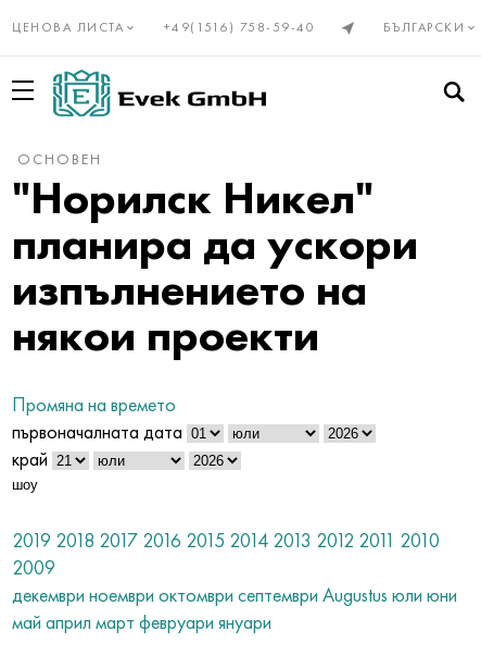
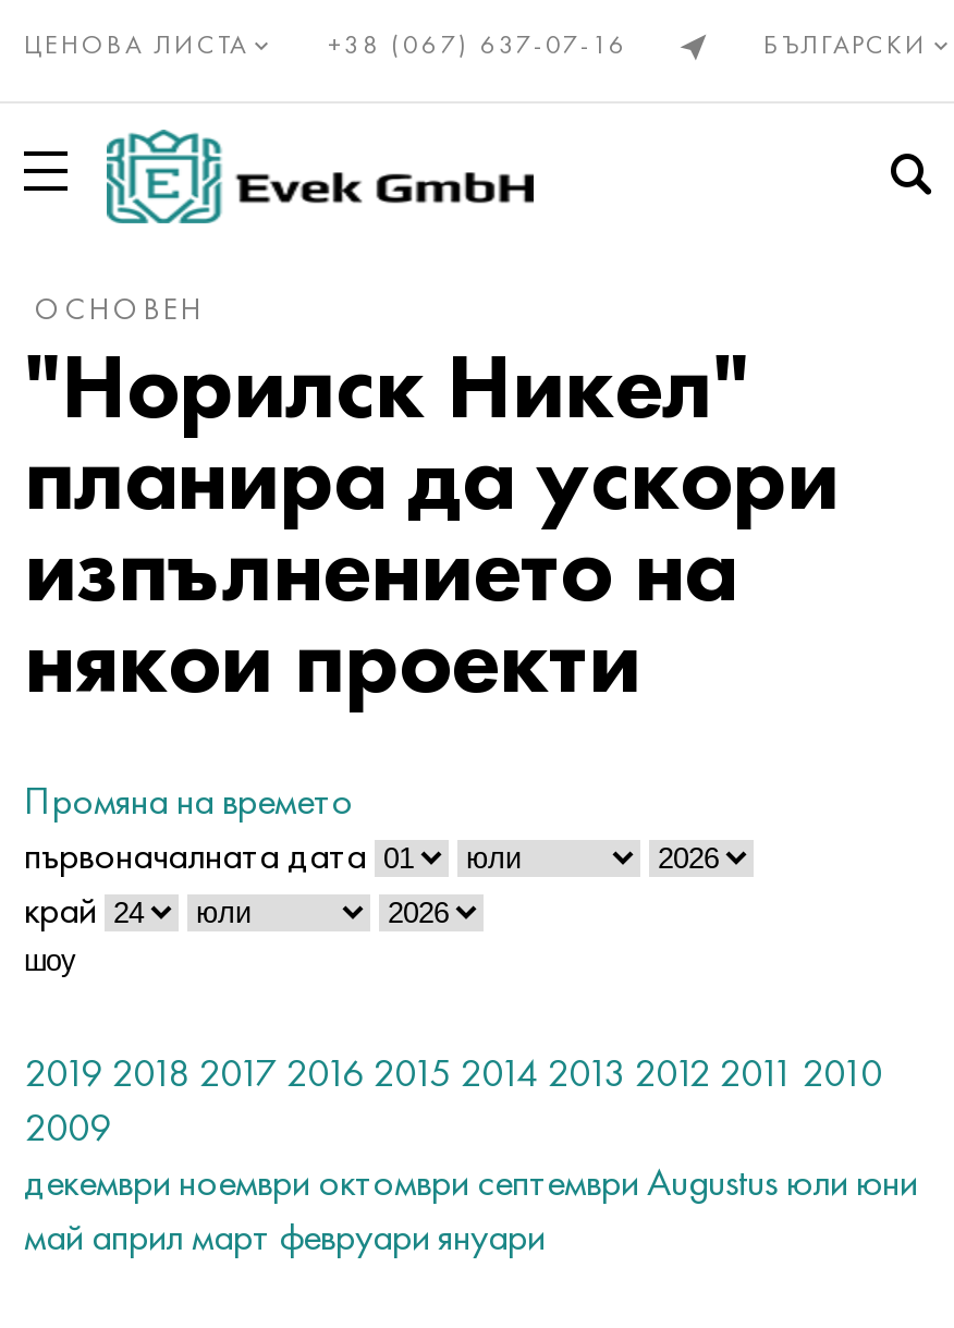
- +49(1516) 758-59-40
+ +38 (067) 637-07-16
